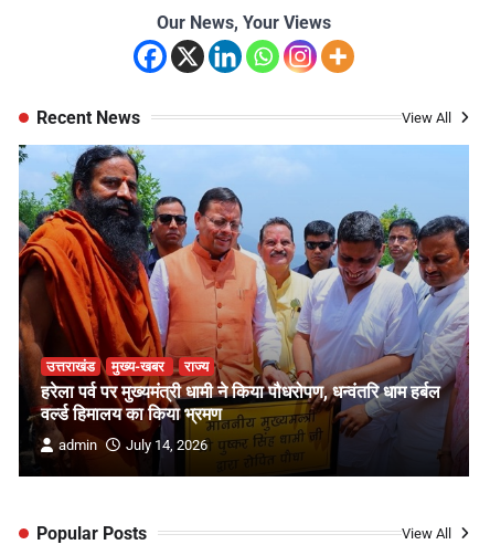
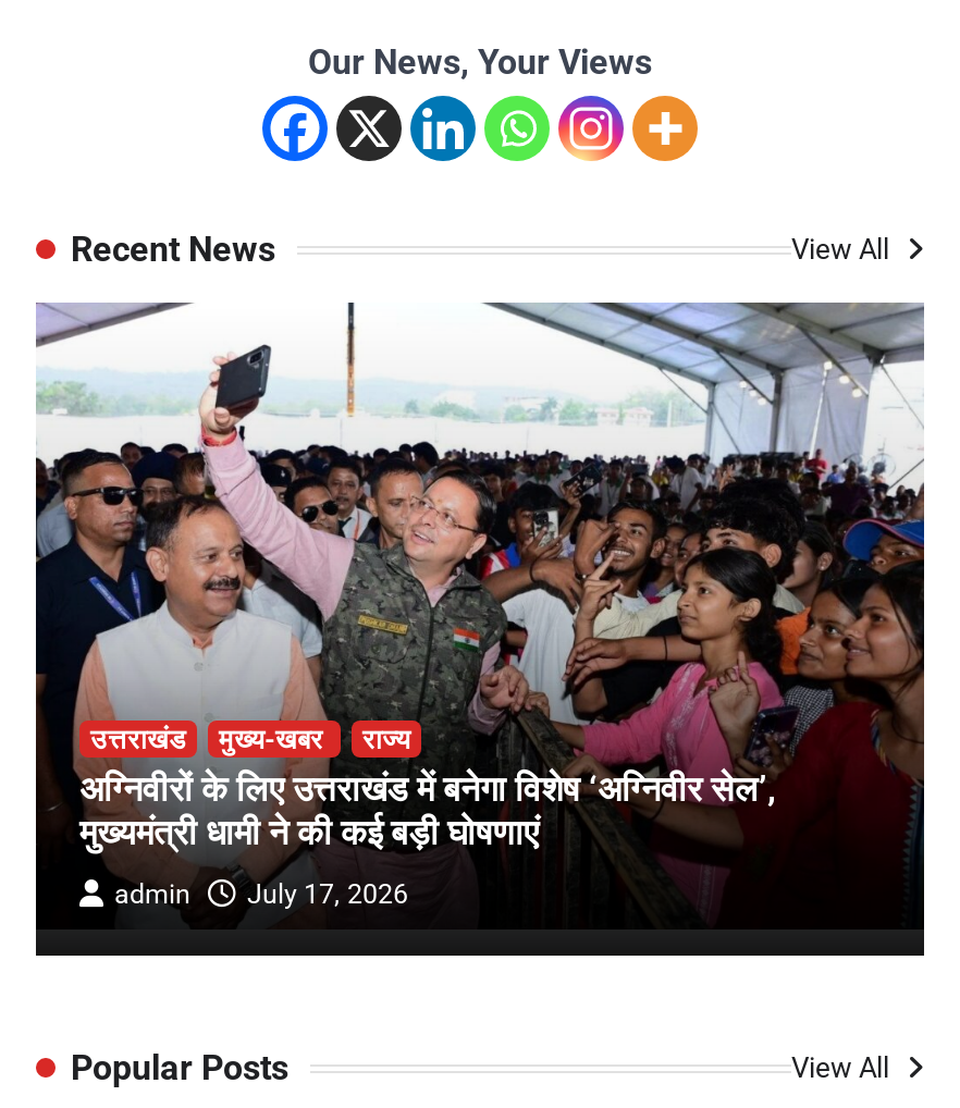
- [image]
- हरेला पर्व पर मुख्यमंत्री धामी ने किया पौधरोपण, धन्वंतरि धाम हर्बल
- वर्ल्ड हिमालय का किया भ्रमण
+ [image]
+ अग्निवीरों के लिए उत्तराखंड में बनेगा विशेष ‘अग्निवीर सेल’,
+ मुख्यमंत्री धामी ने की कई बड़ी घोषणाएं

- admin July 14, 2026
+ admin July 17, 2026
